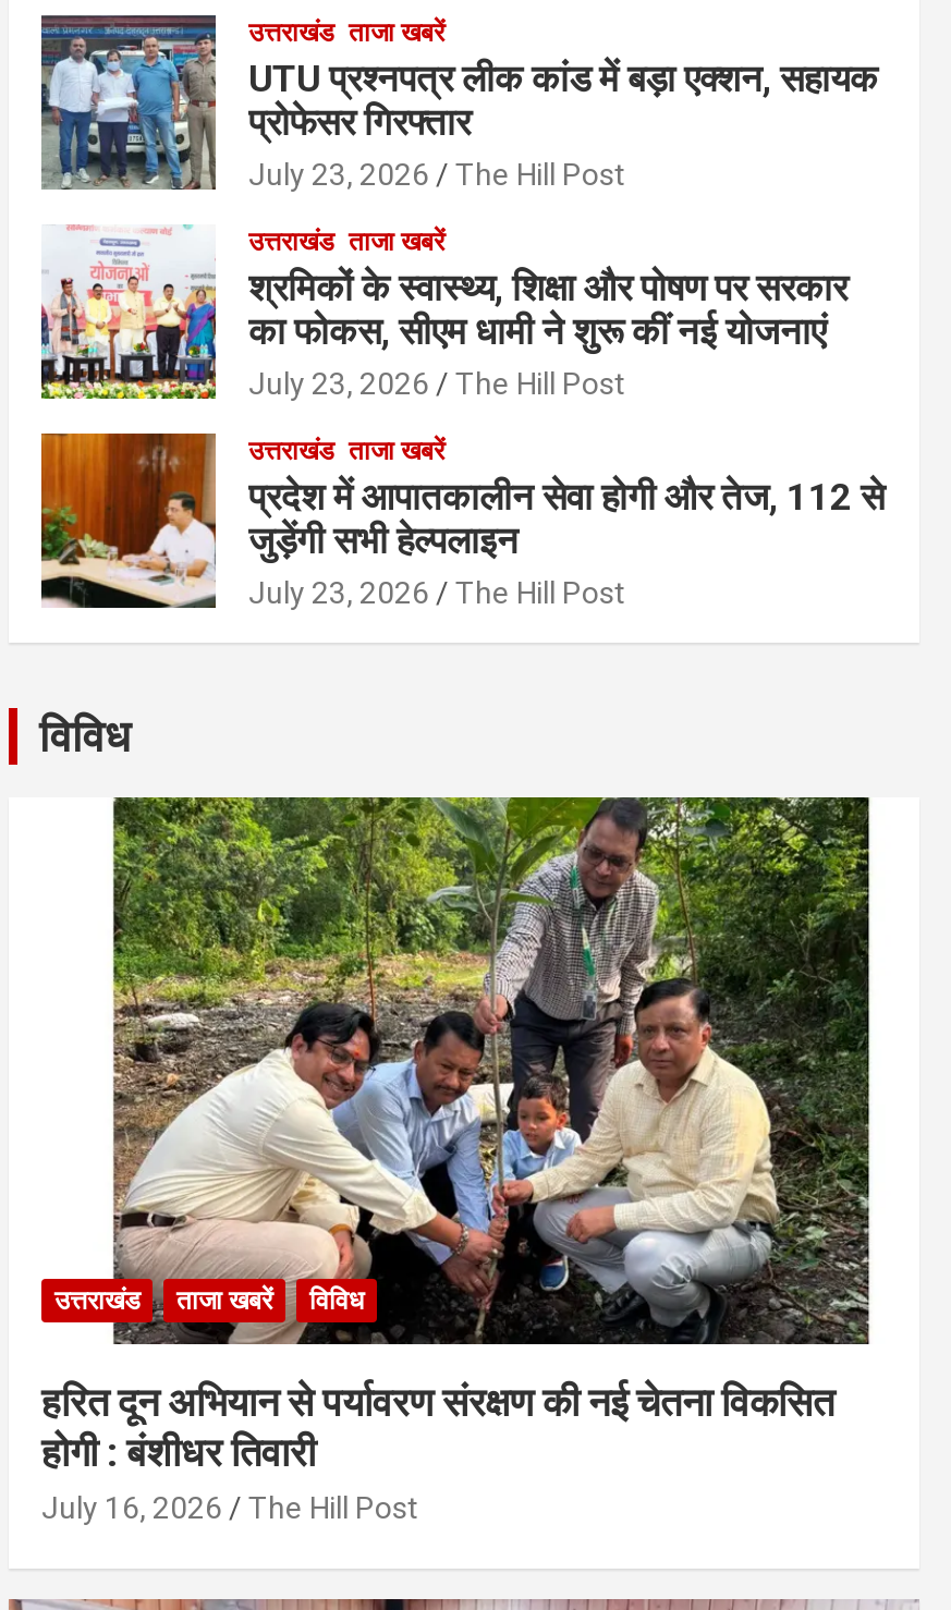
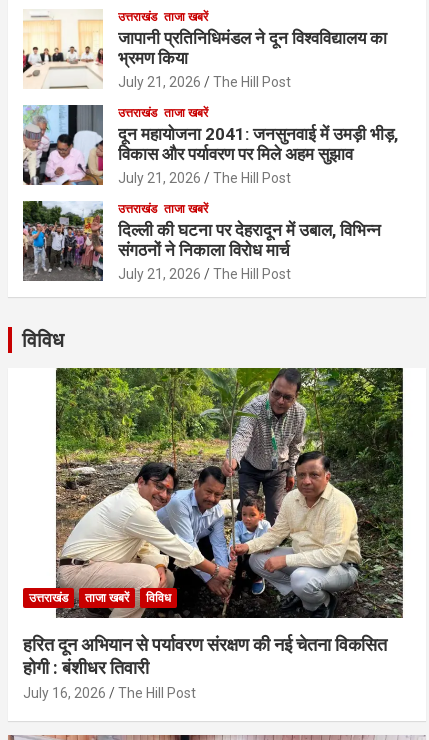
- [image]
- UTU प्रश्नपत्र लीक कांड में बड़ा एक्शन, सहायक
- प्रोफेसर गिरफ्तार
- July 23, 2026
+ [image]
+ जापानी प्रतिनिधिमंडल ने दून विश्वविद्यालय का
+ भ्रमण किया
+ July 21, 2026

- [image]
- श्रमिकों के स्वास्थ्य, शिक्षा और पोषण पर सरकार
- का फोकस, सीएम धामी ने शुरू कीं नई योजनाएं
- July 23, 2026
+ [image]
+ दून महायोजना 2041: जनसुनवाई में उमड़ी भीड़,
+ विकास और पर्यावरण पर मिले अहम सुझाव
+ July 21, 2026

- [image]
- प्रदेश में आपातकालीन सेवा होगी और तेज, 112 से
- जुड़ेंगी सभी हेल्पलाइन
- July 23, 2026
+ [image]
+ दिल्ली की घटना पर देहरादून में उबाल, विभिन्न
+ संगठनों ने निकाला विरोध मार्च
+ July 21, 2026
